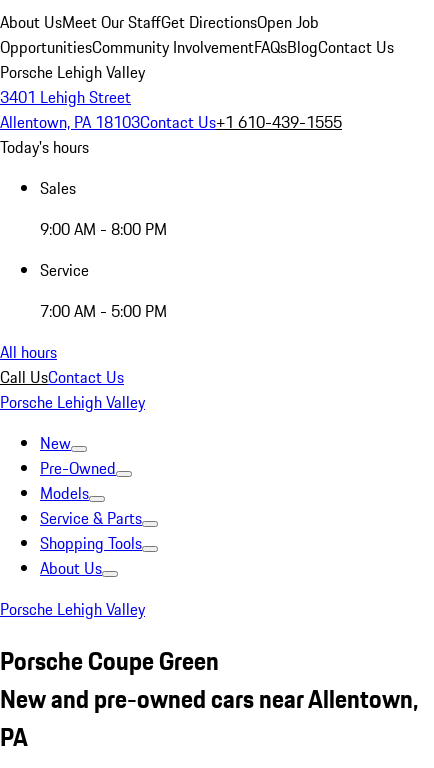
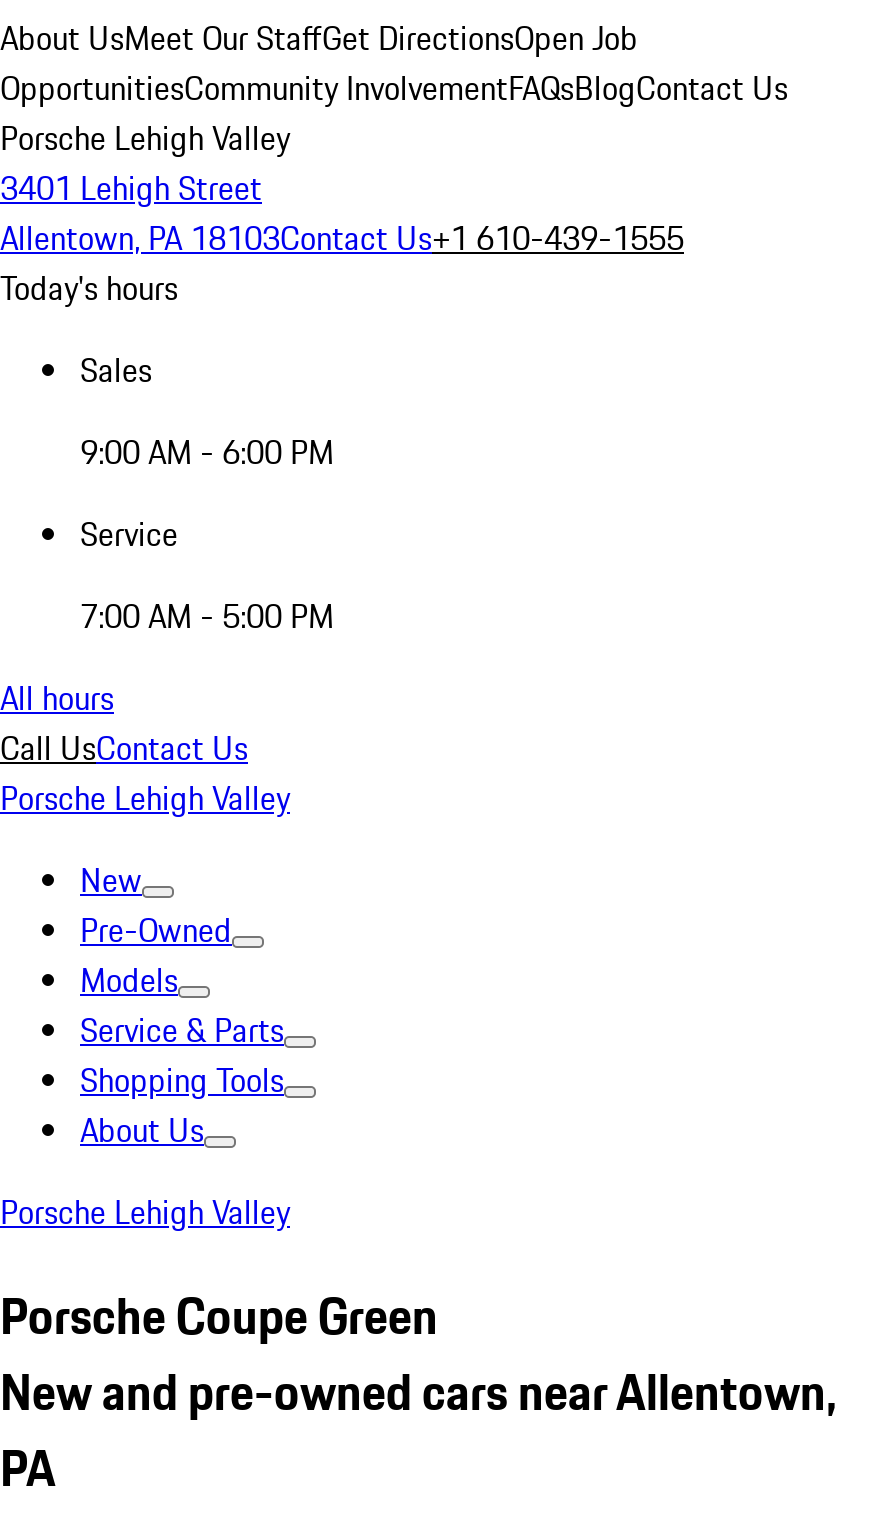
- 9:00 AM - 8:00 PM
+ 9:00 AM - 6:00 PM
